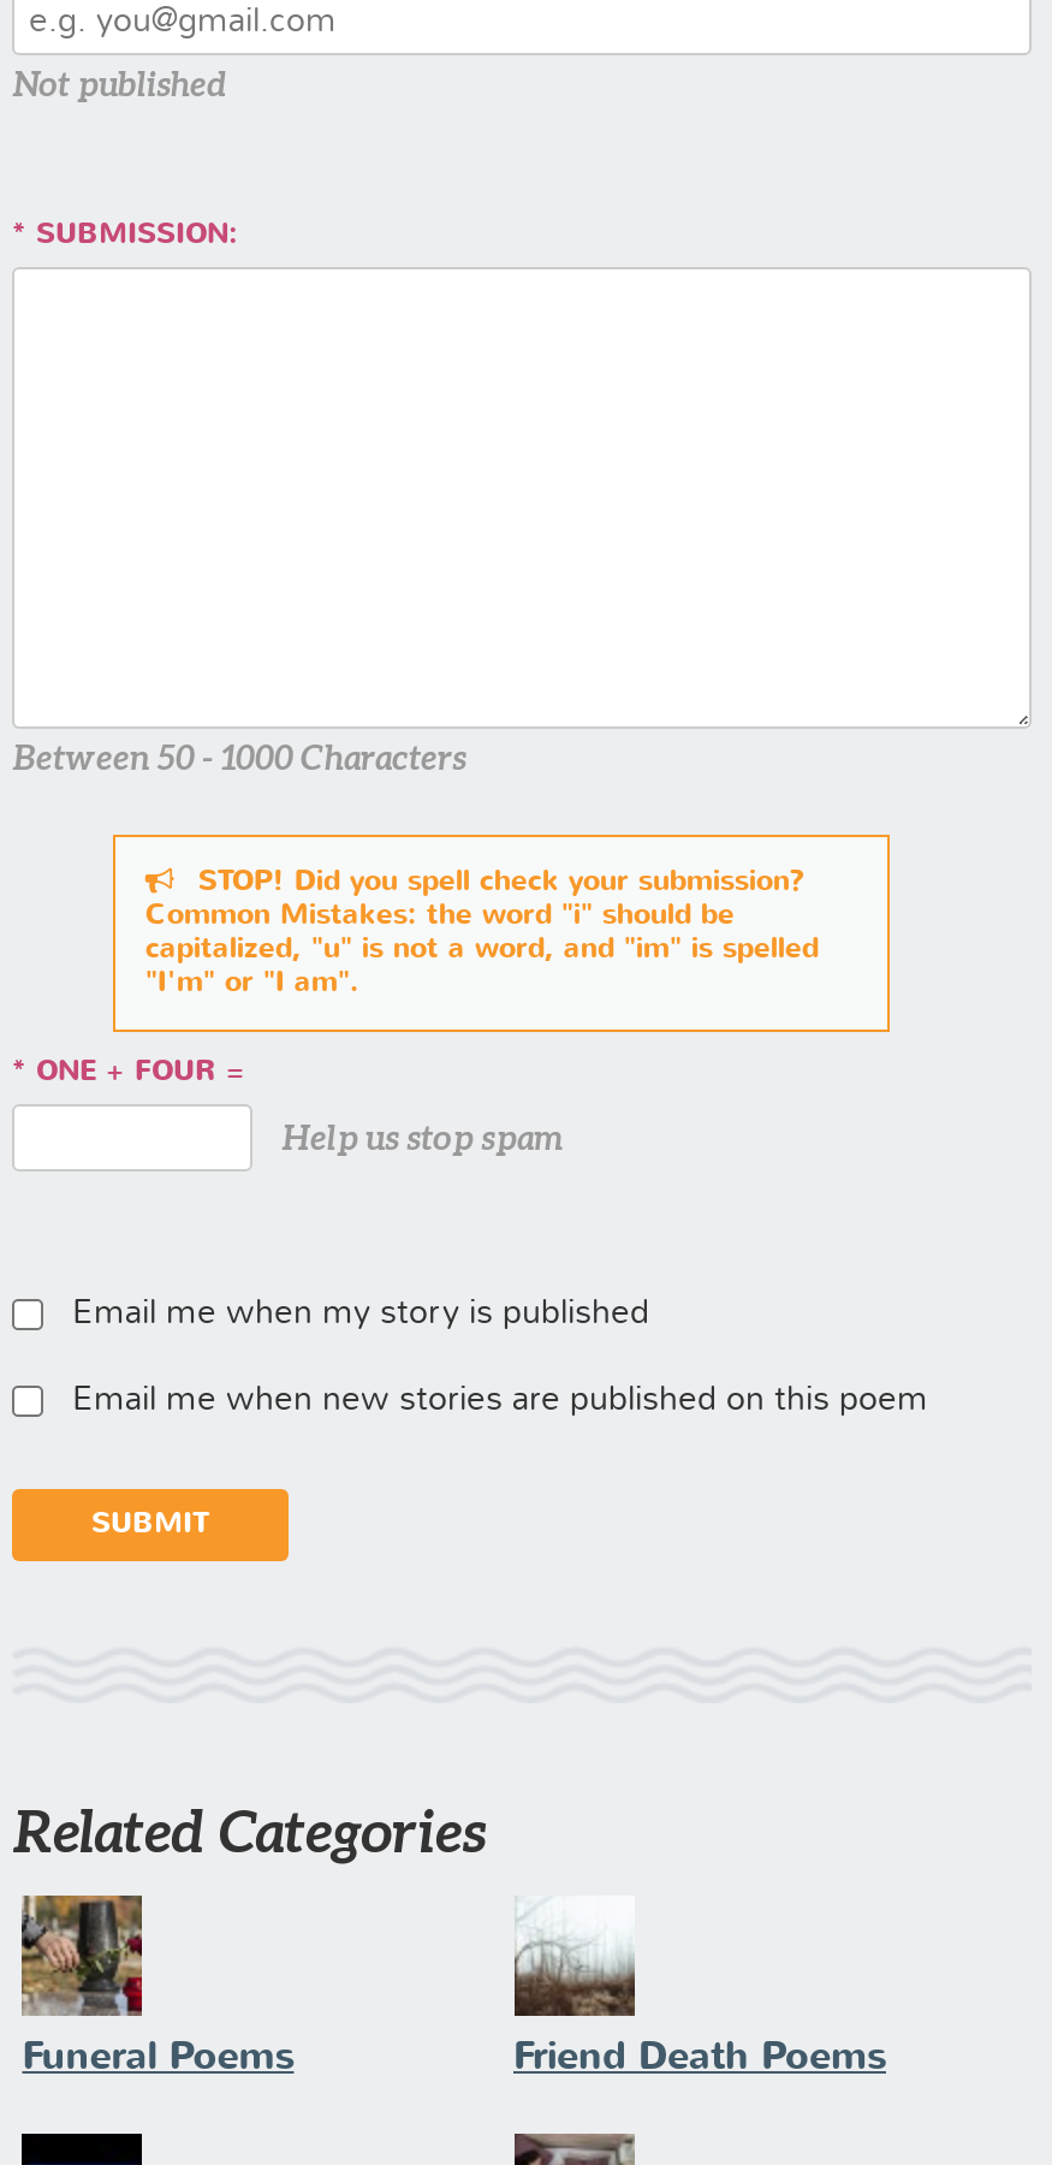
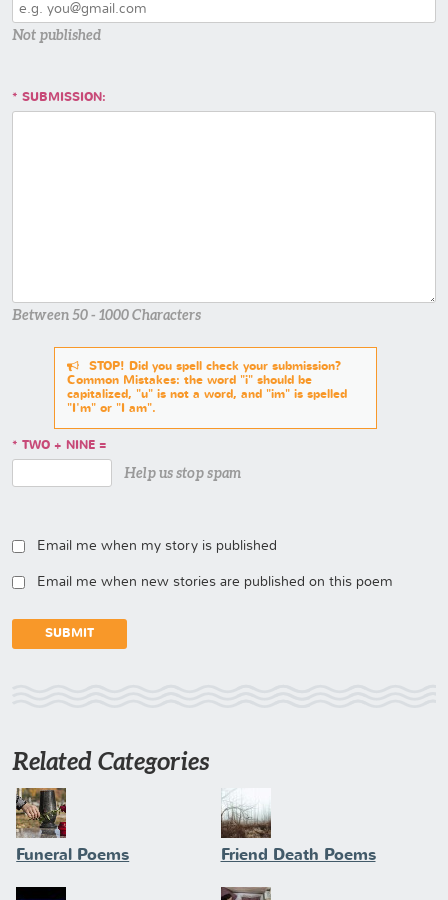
- ONE + FOUR =
+ TWO + NINE =
